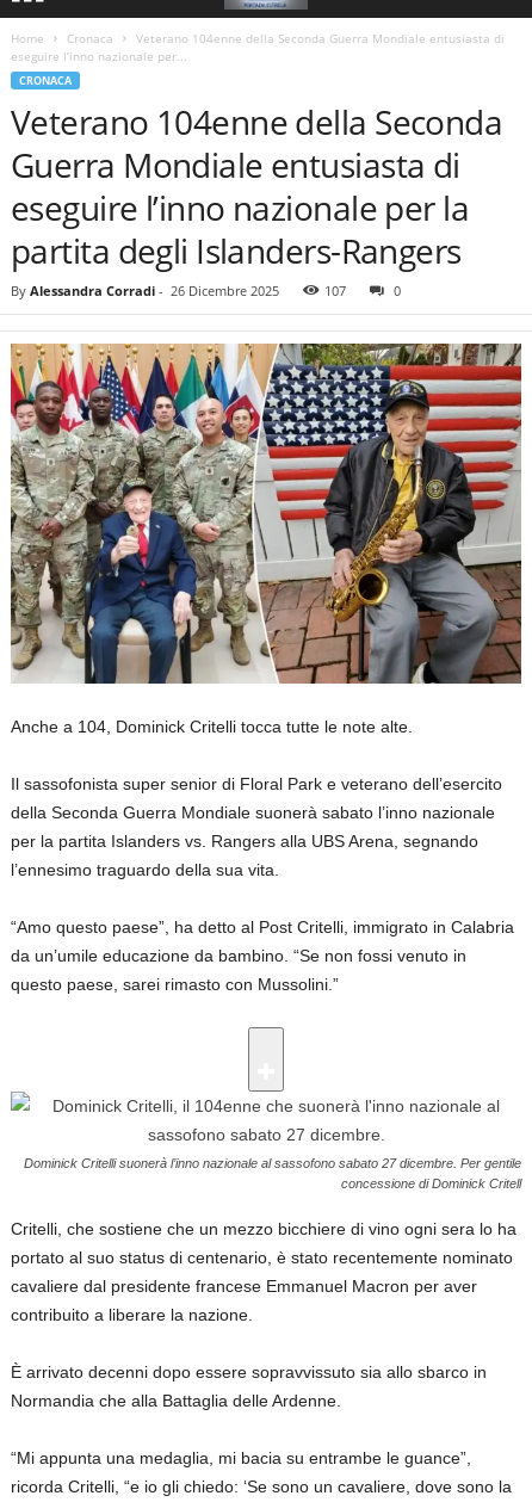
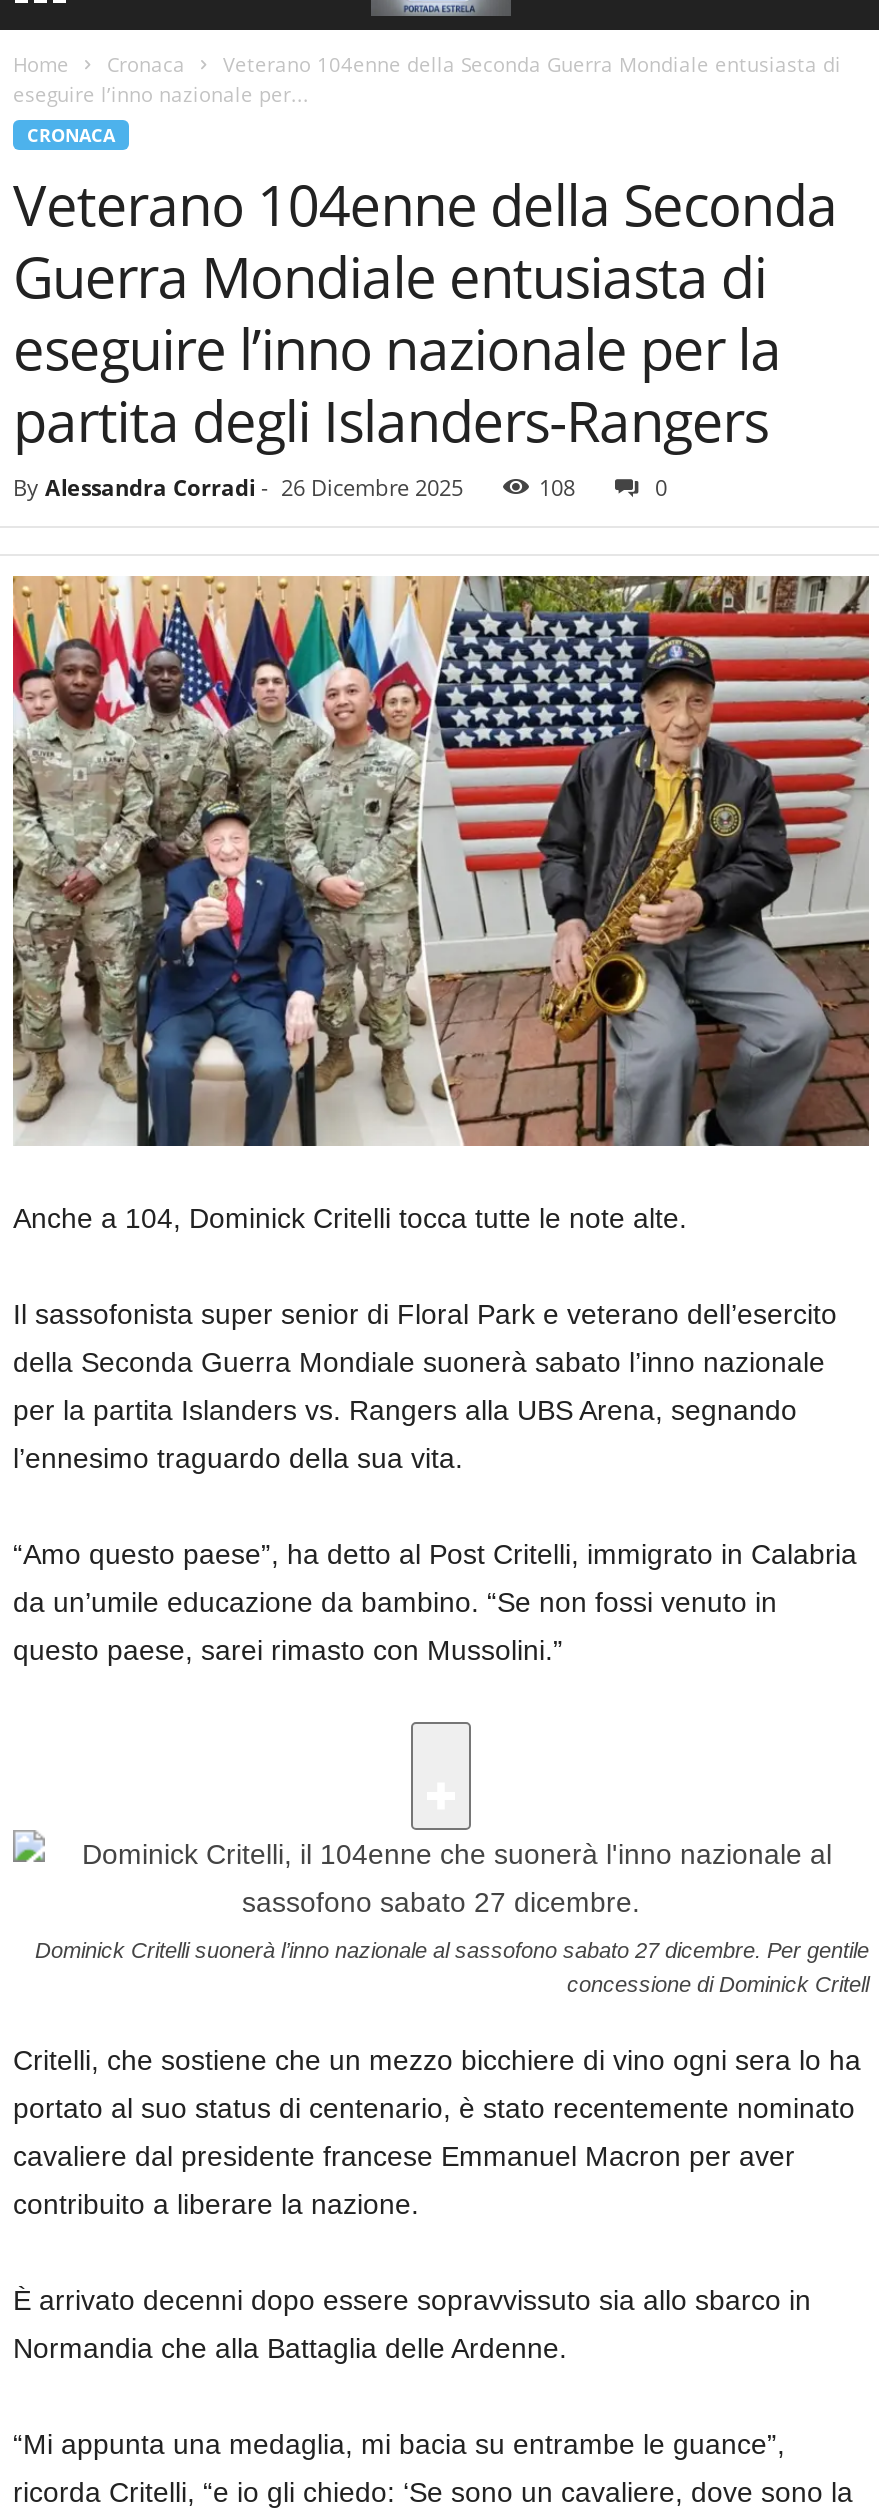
- 107
+ 108
